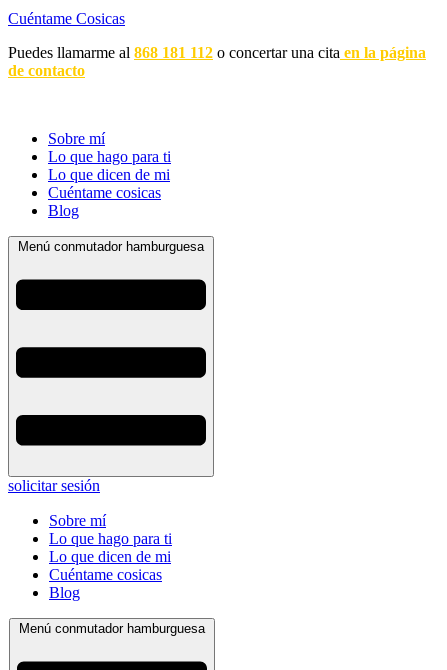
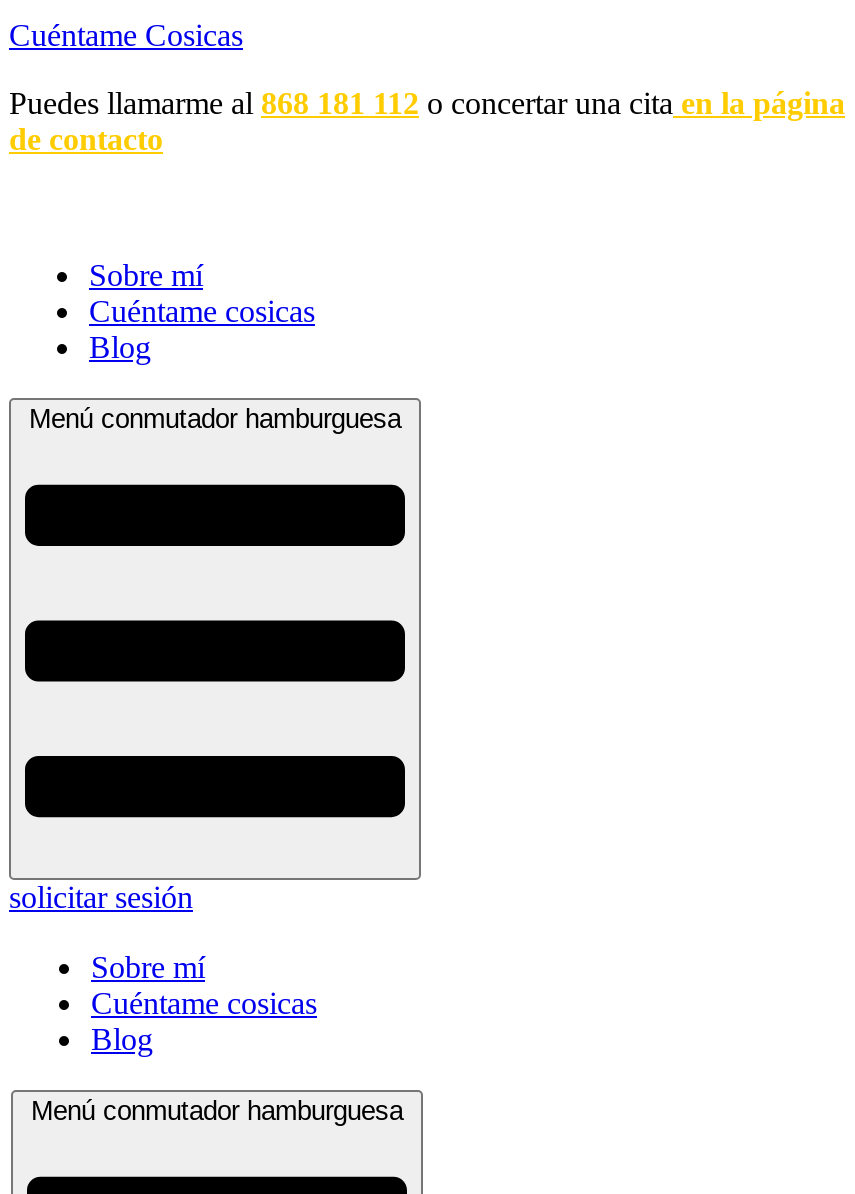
- Lo que hago para ti
- Lo que dicen de mi

- Lo que hago para ti
- Lo que dicen de mi
